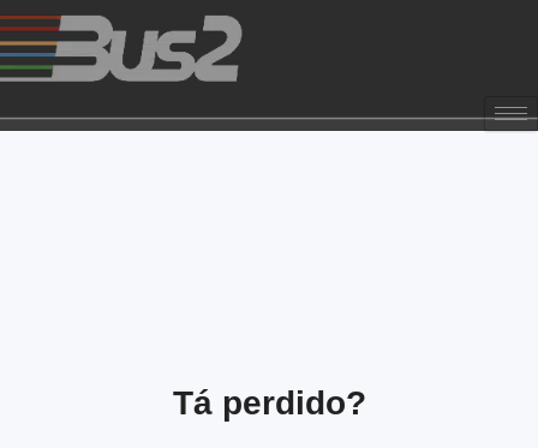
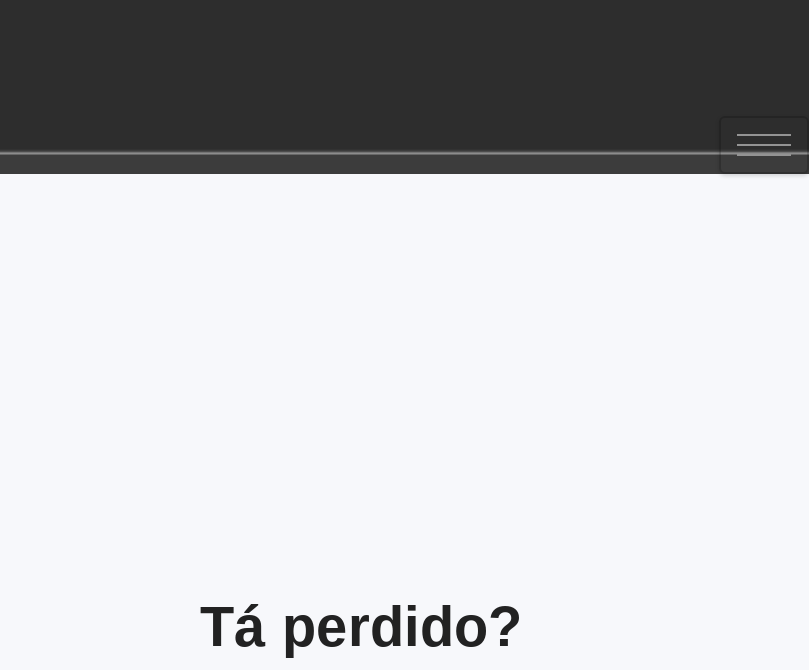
- [image]
